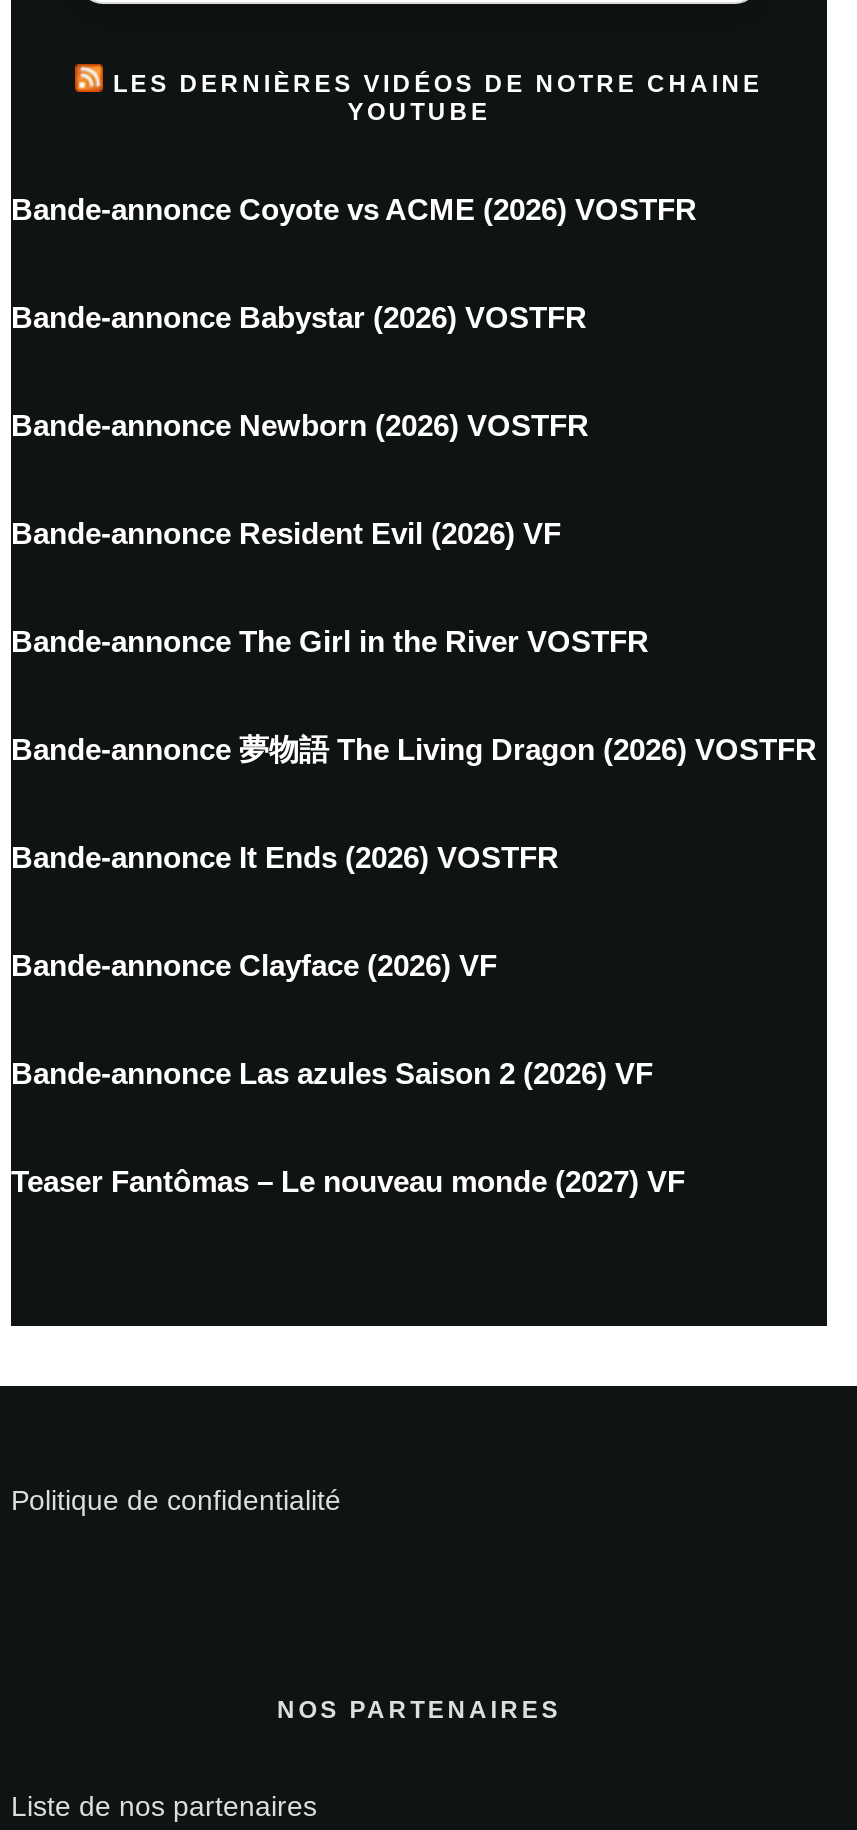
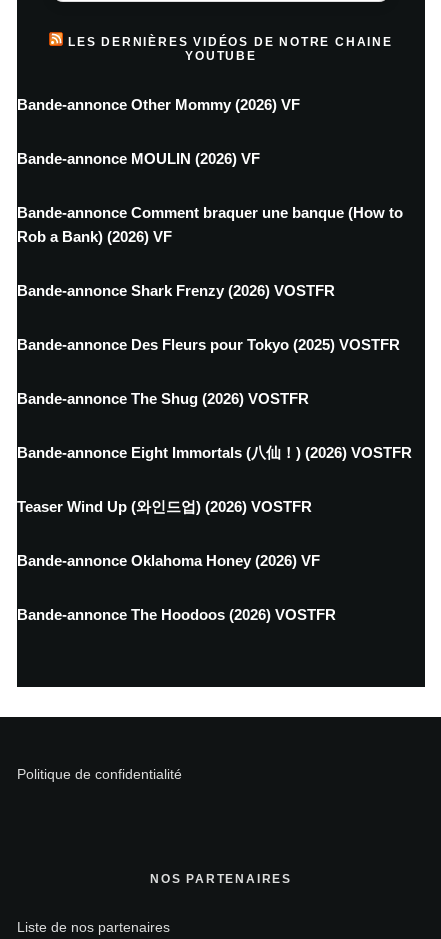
- Bande-annonce Coyote vs ACME (2026) VOSTFR
+ Bande-annonce Other Mommy (2026) VF

- Bande-annonce Babystar (2026) VOSTFR
+ Bande-annonce MOULIN (2026) VF

- Bande-annonce Newborn (2026) VOSTFR
+ Bande-annonce Comment braquer une banque (How to
+ Rob a Bank) (2026) VF

- Bande-annonce Resident Evil (2026) VF
+ Bande-annonce Shark Frenzy (2026) VOSTFR

- Bande-annonce The Girl in the River VOSTFR
+ Bande-annonce Des Fleurs pour Tokyo (2025) VOSTFR

- Bande-annonce 夢物語 The Living Dragon (2026) VOSTFR
+ Bande-annonce The Shug (2026) VOSTFR

- Bande-annonce It Ends (2026) VOSTFR
+ Bande-annonce Eight Immortals (八仙！) (2026) VOSTFR

- Bande-annonce Clayface (2026) VF
+ Teaser Wind Up (와인드업) (2026) VOSTFR

- Bande-annonce Las azules Saison 2 (2026) VF
+ Bande-annonce Oklahoma Honey (2026) VF

- Teaser Fantômas – Le nouveau monde (2027) VF
+ Bande-annonce The Hoodoos (2026) VOSTFR
